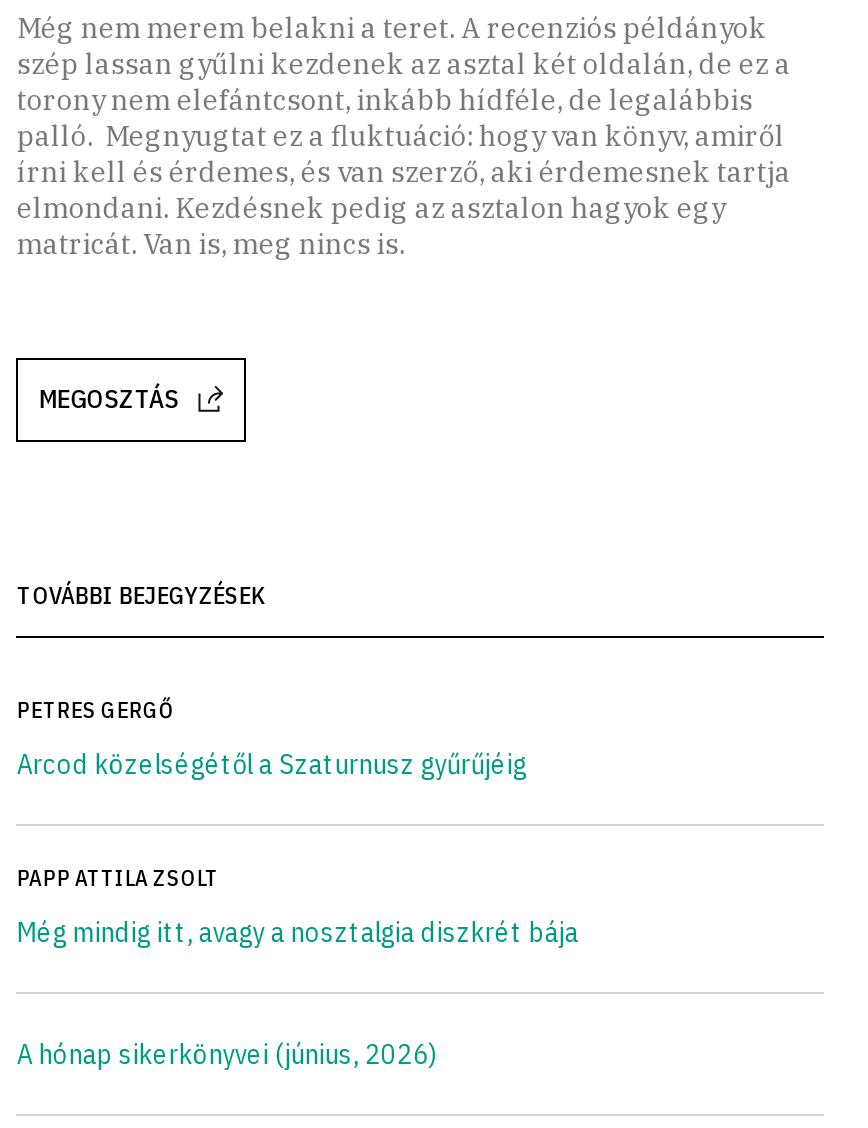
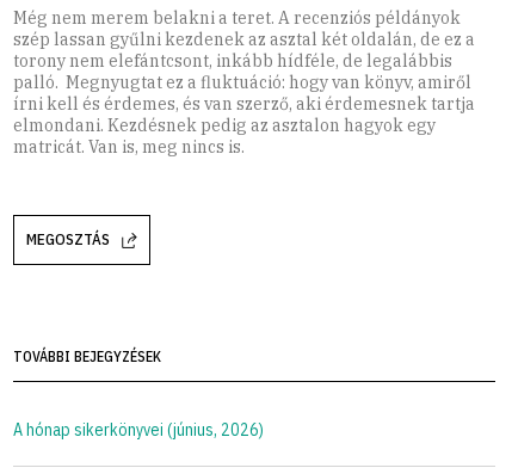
- PETRES GERGŐ
- Arcod közelségétől a Szaturnusz gyűrűjéig
- PAPP ATTILA ZSOLT
- Még mindig itt, avagy a nosztalgia diszkrét bája
